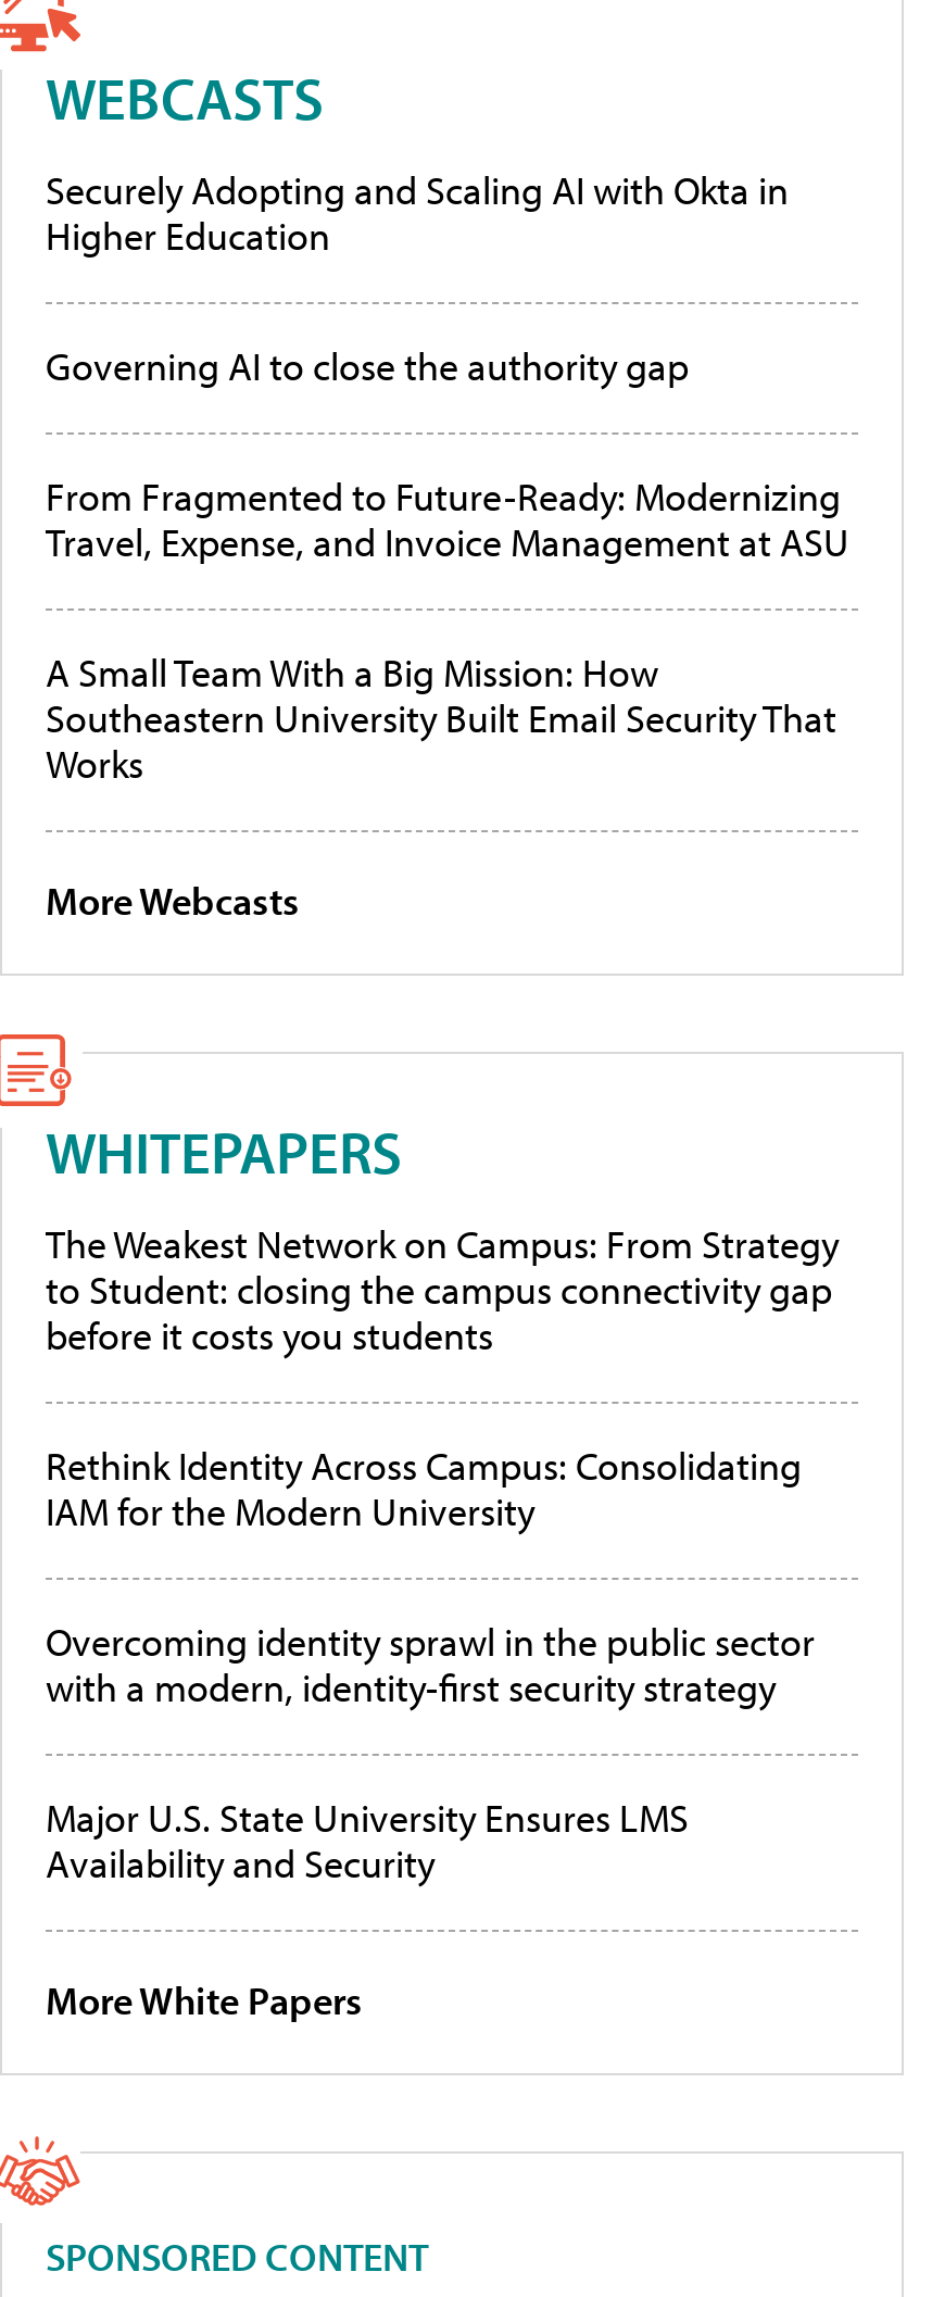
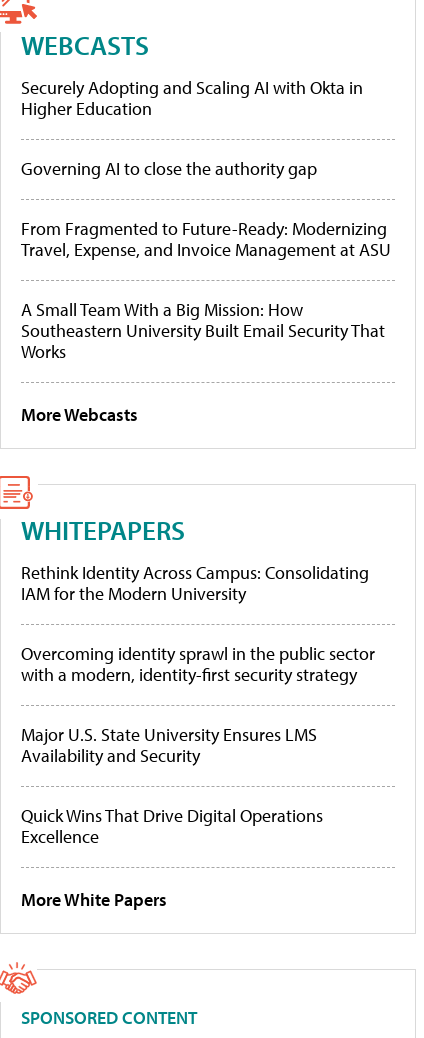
- The Weakest Network on Campus: From Strategy
- to Student: closing the campus connectivity gap
- before it costs you students

moved up: Rethink Identity Across Campus: Consolidating | IAM for the Modern University | Overcoming identity sprawl in the public sector | with a modern, identity-first security strategy | Major U.S. State University Ensures LMS | Availability and Security

+ Quick Wins That Drive Digital Operations
+ Excellence
